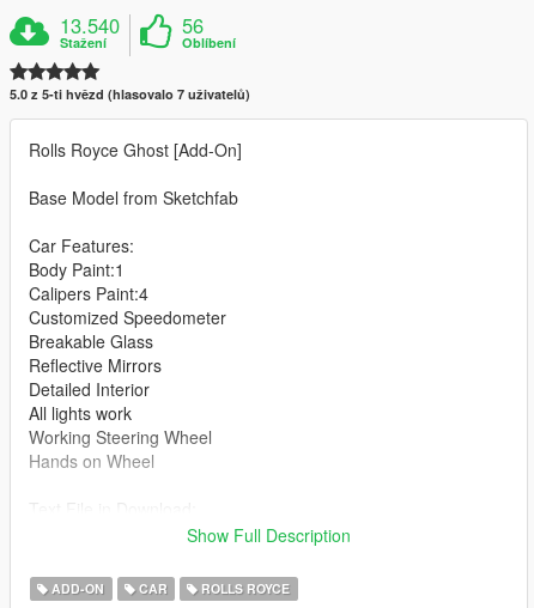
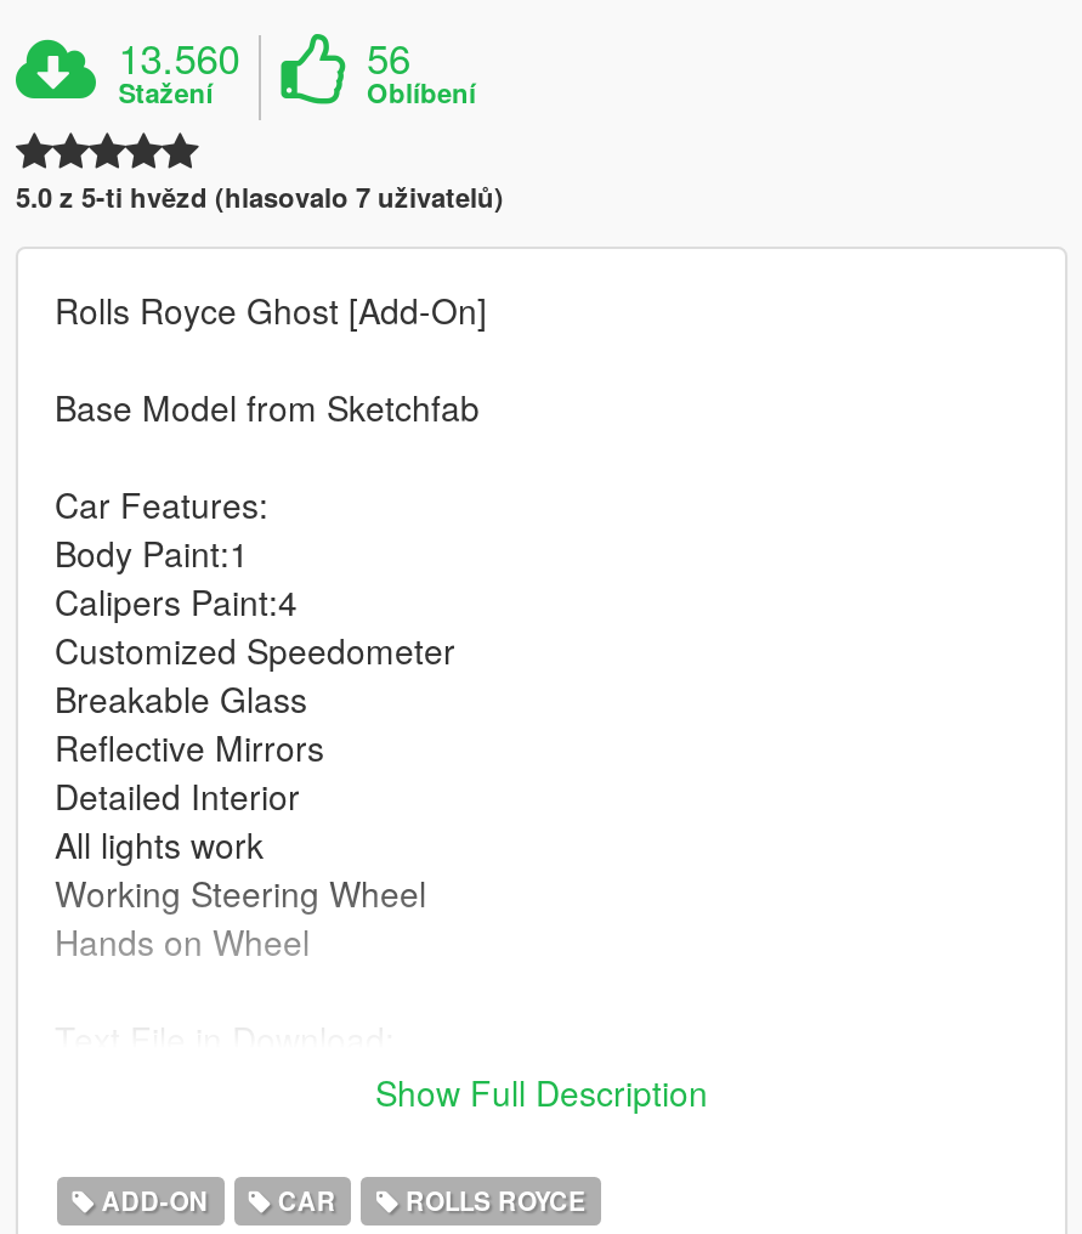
- 13.540
+ 13.560
